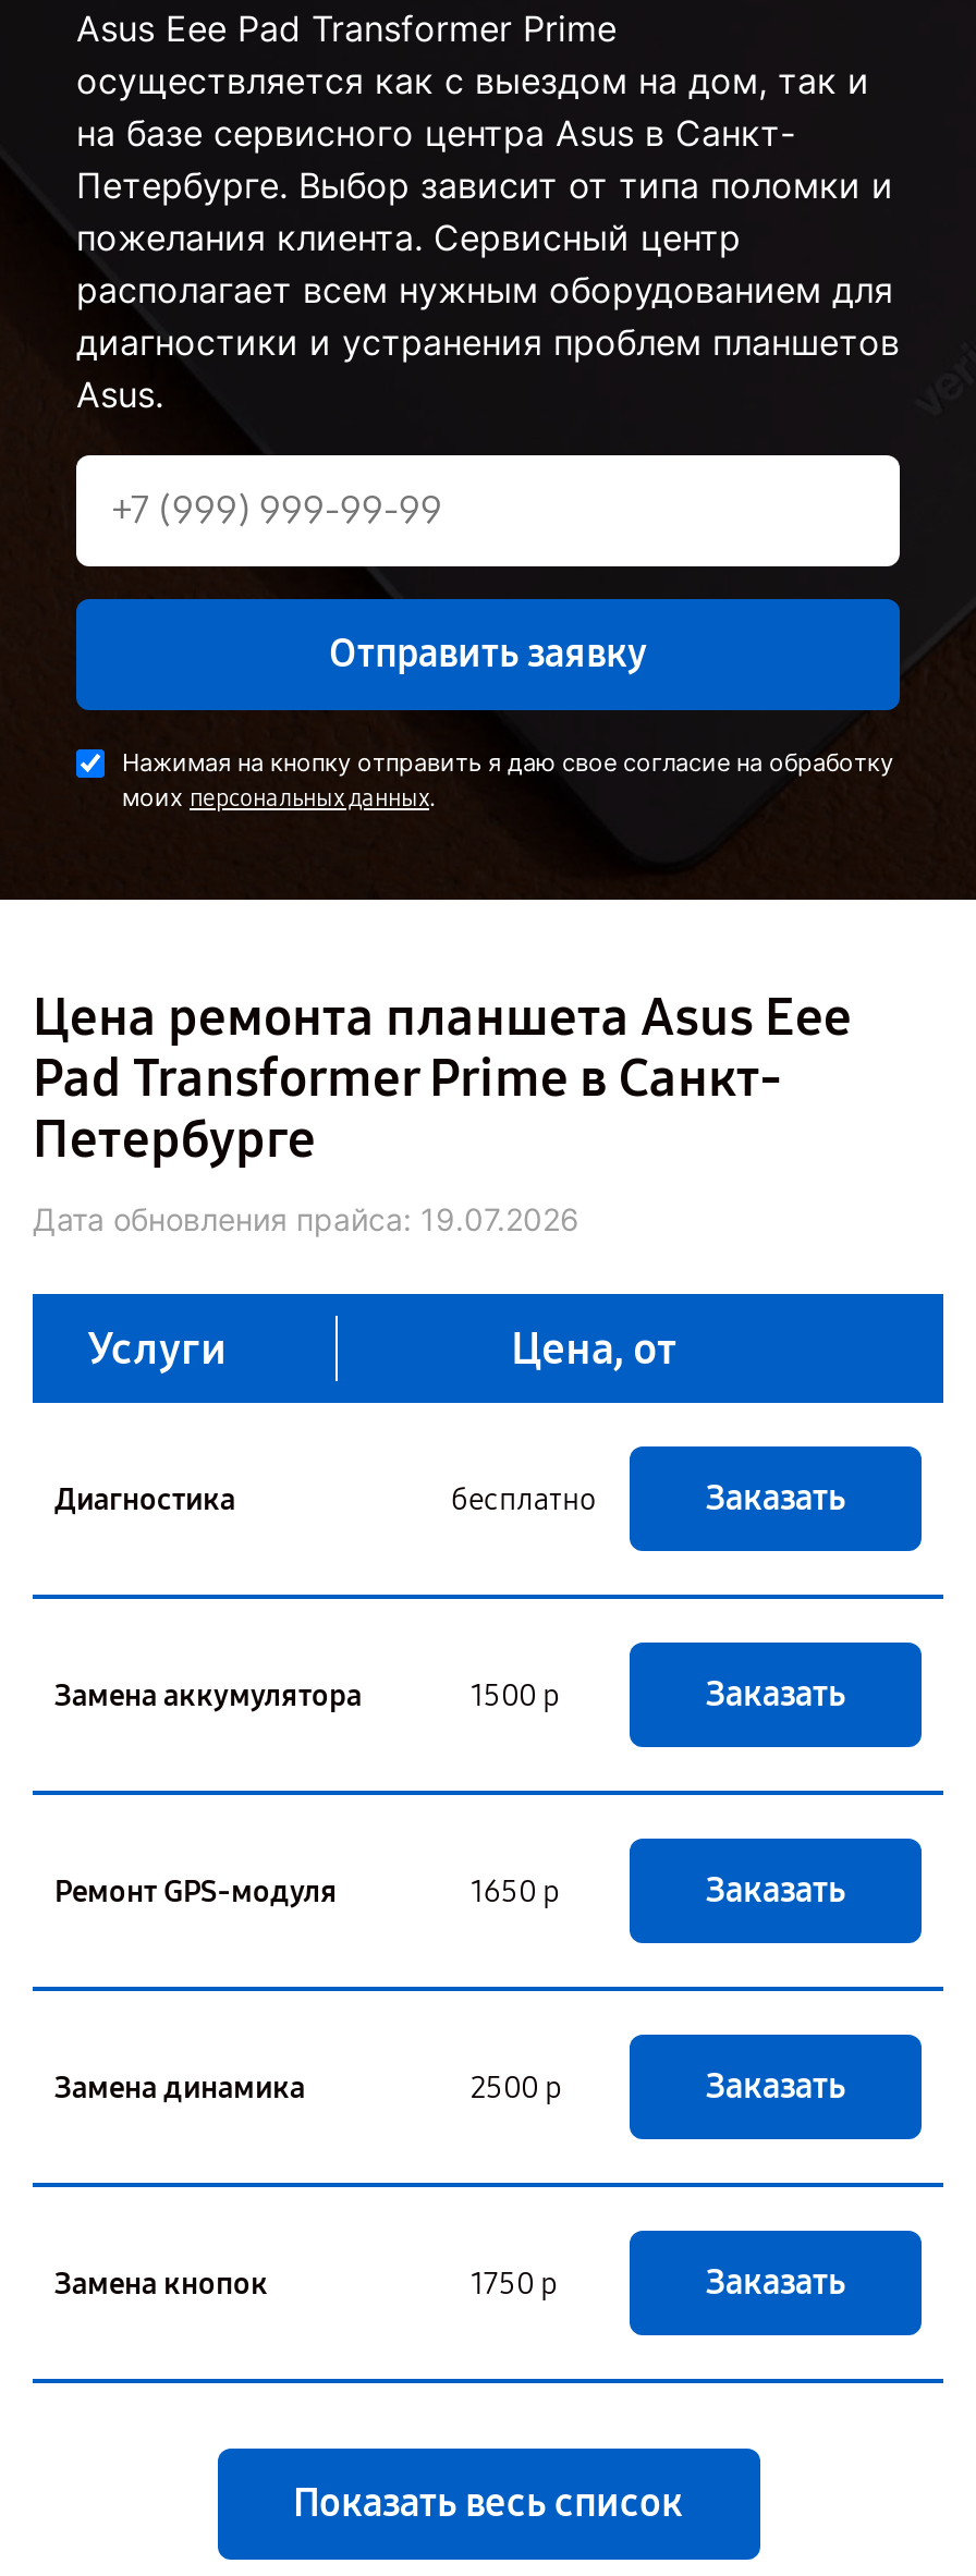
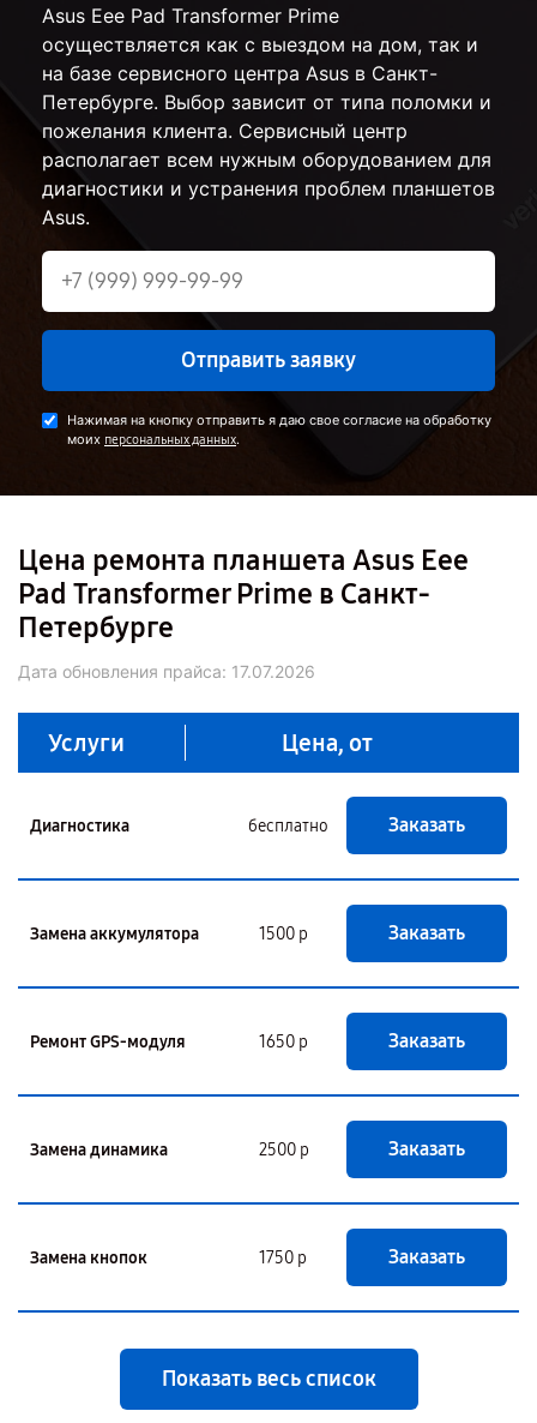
- Дата обновления прайса: 19.07.2026
+ Дата обновления прайса: 17.07.2026
